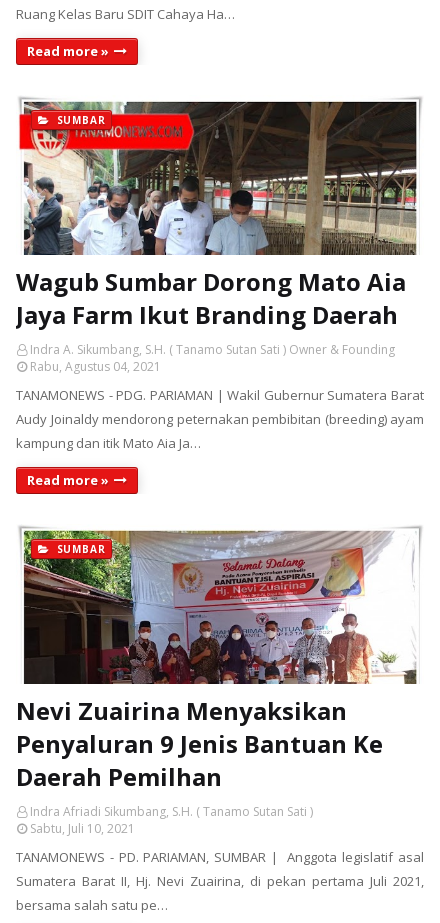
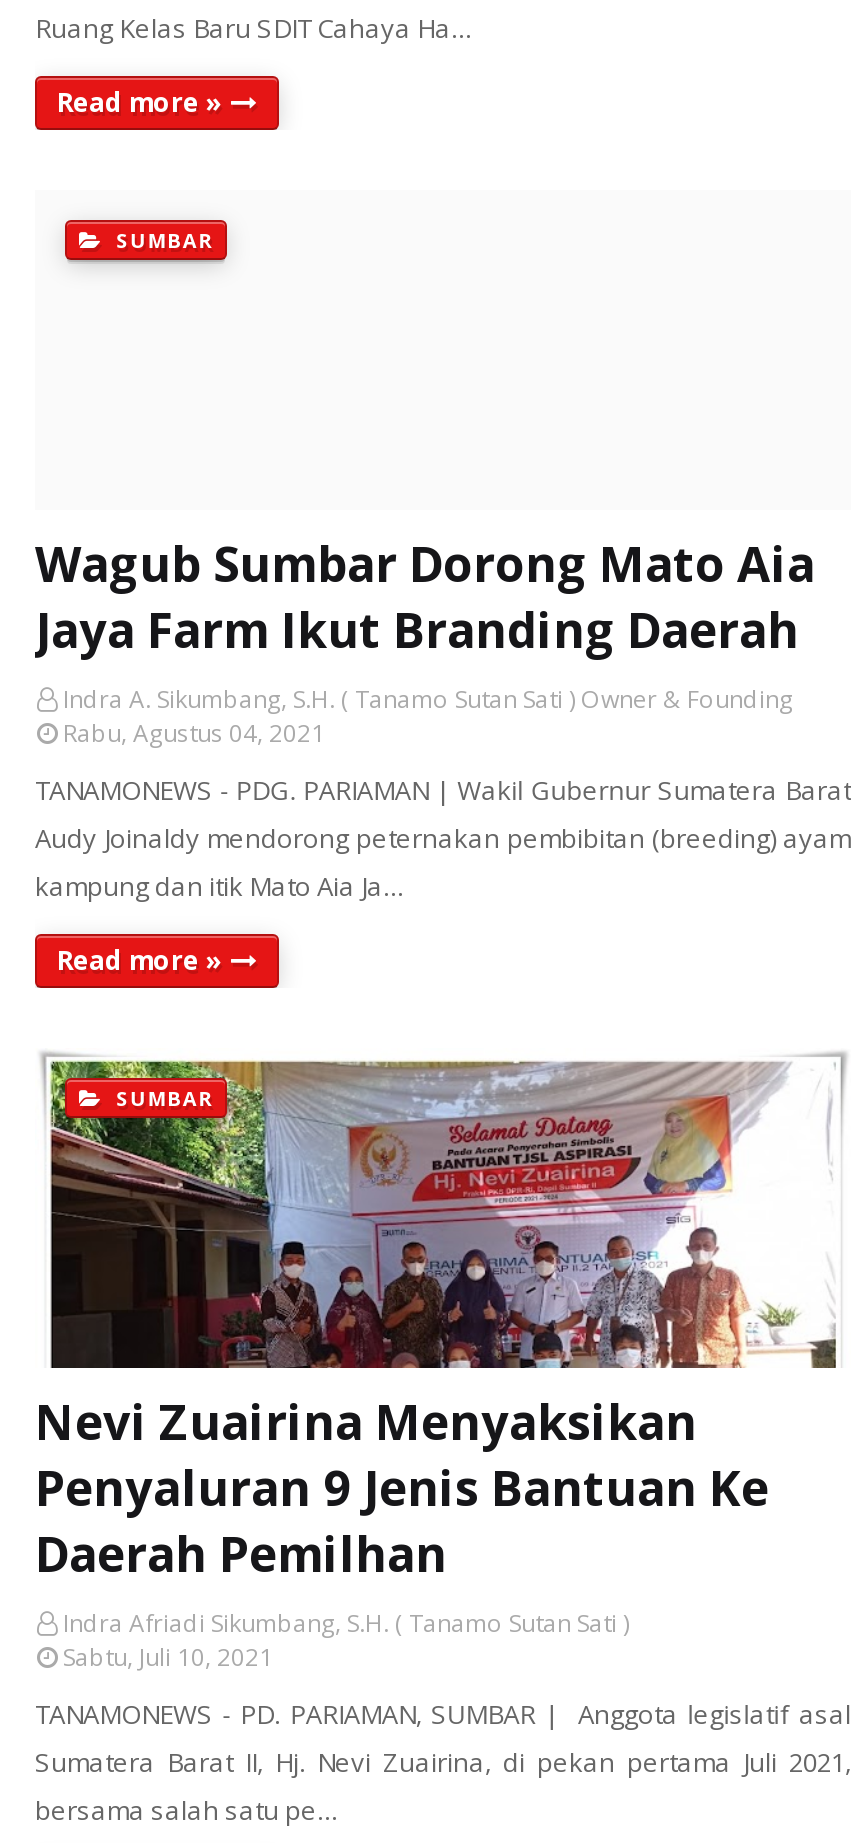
- [image]
